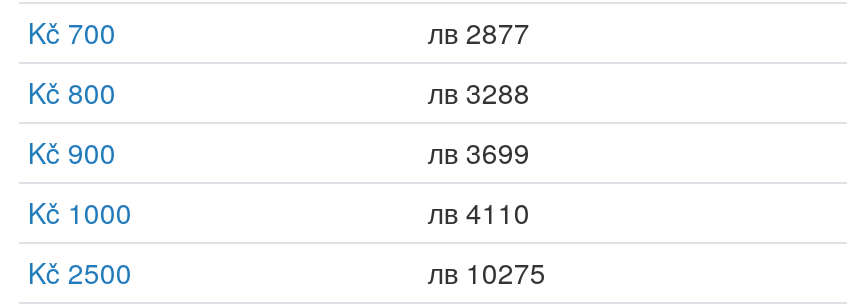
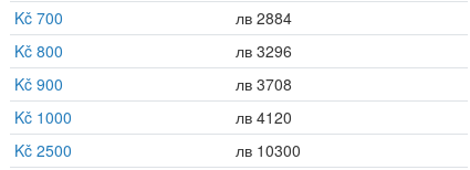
- лв 2877
+ лв 2884

- лв 3288
+ лв 3296

- лв 3699
+ лв 3708

- лв 4110
+ лв 4120

- лв 10275
+ лв 10300
